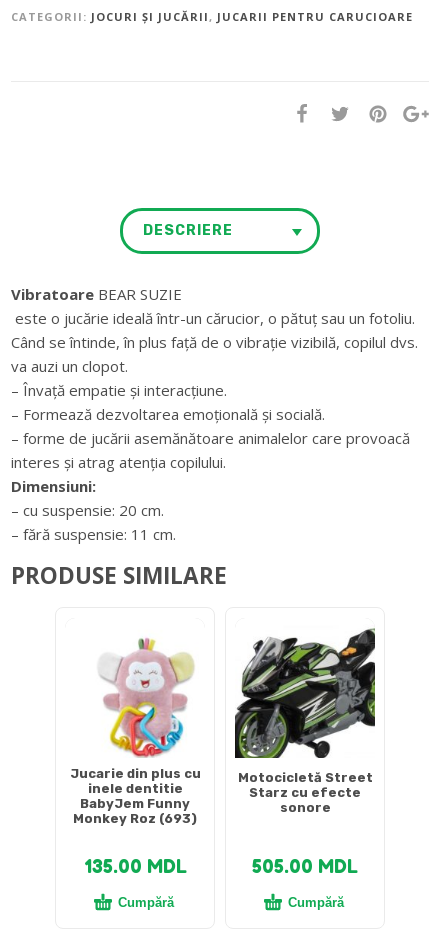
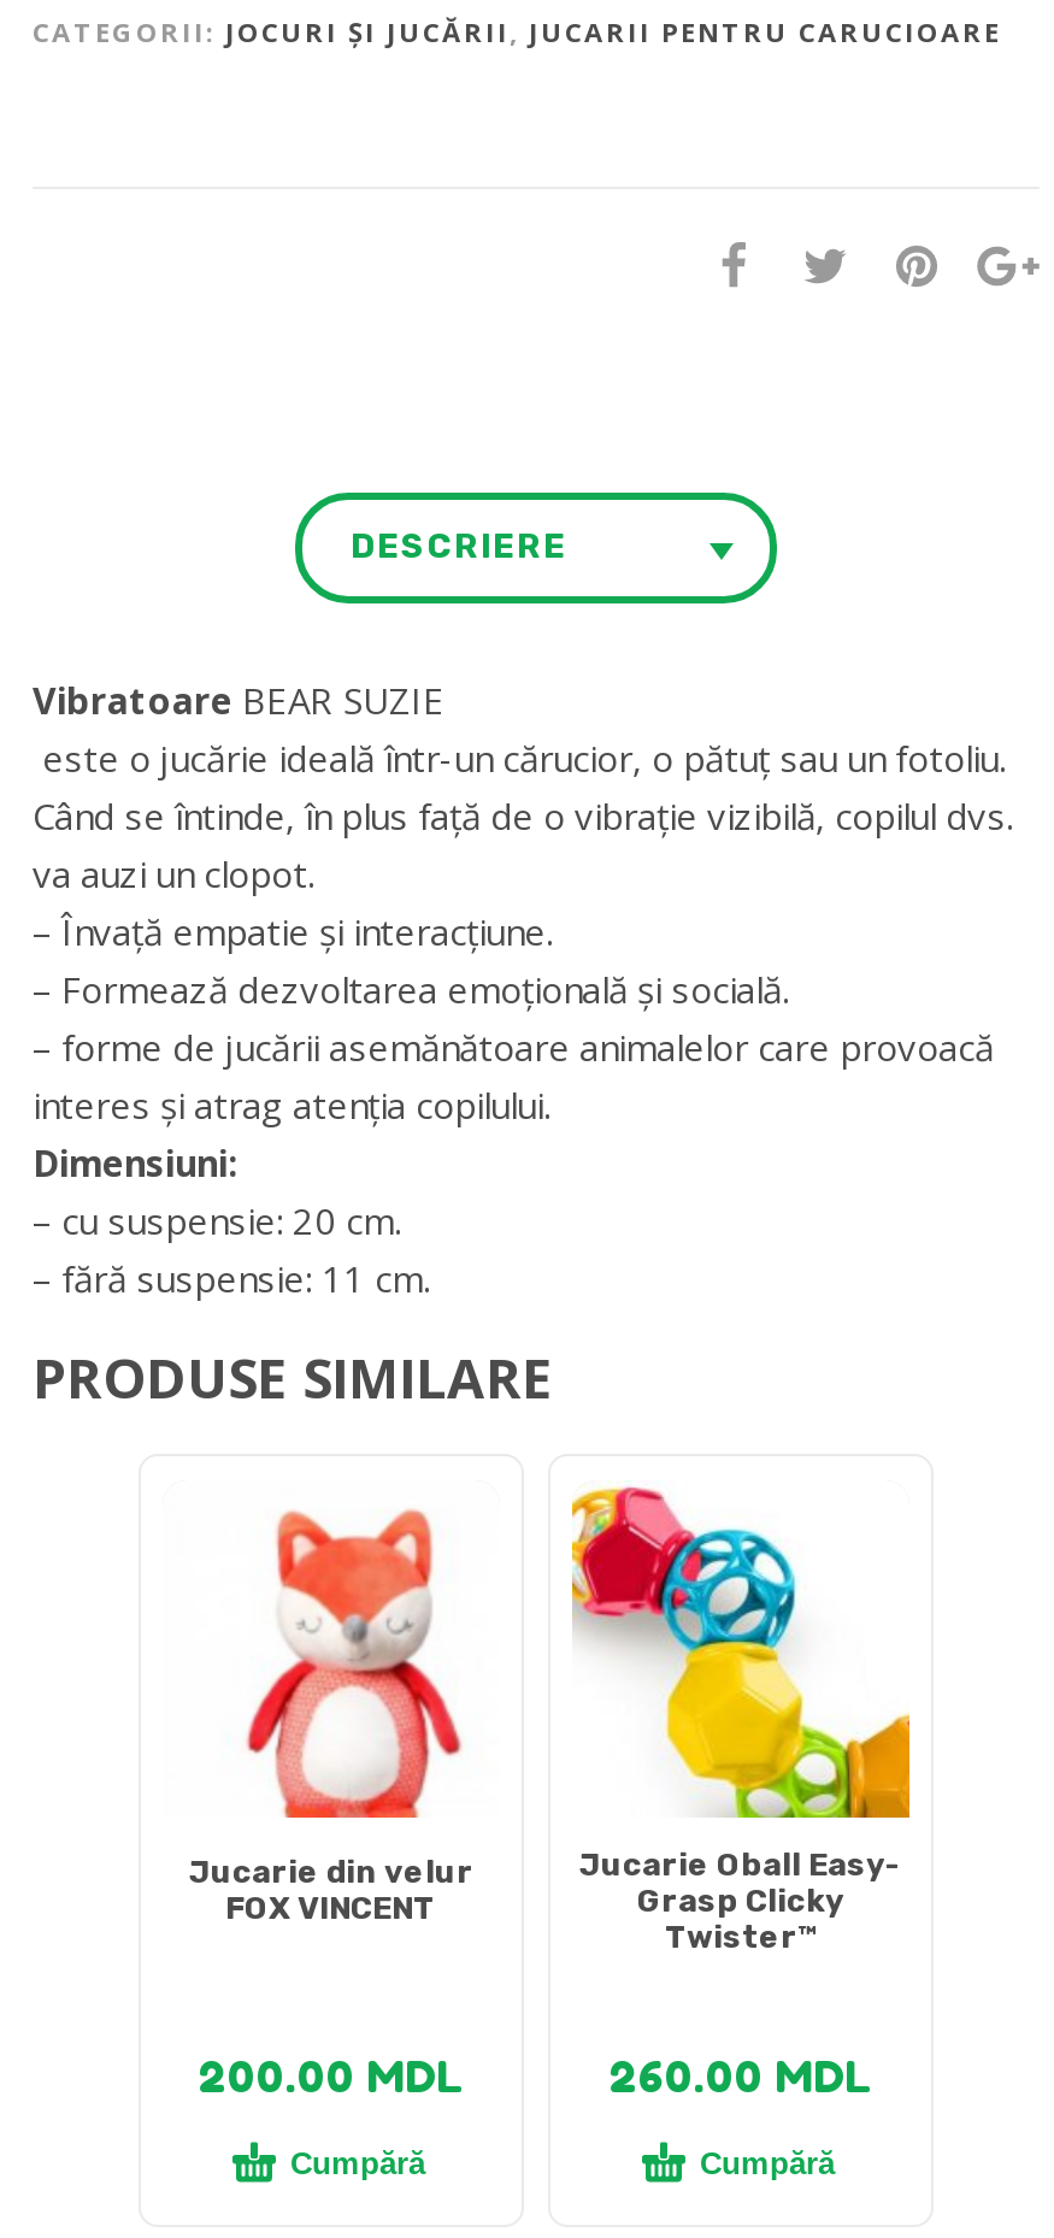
- [image]
- Motocicletă Street
- Starz cu efecte
- sonore
+ [image]
+ Jucarie Oball Easy-
+ Grasp Clicky
+ Twister™

- [image]
- Jucarie din plus cu
- inele dentitie
- BabyJem Funny
- Monkey Roz (693)
+ [image]
+ Jucarie din velur
+ FOX VINCENT

- 135.00 MDL
+ 200.00 MDL

- 505.00 MDL
+ 260.00 MDL
